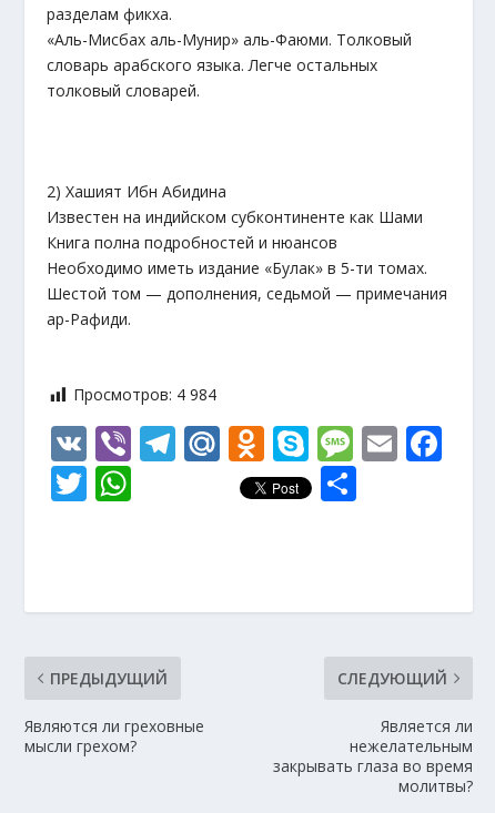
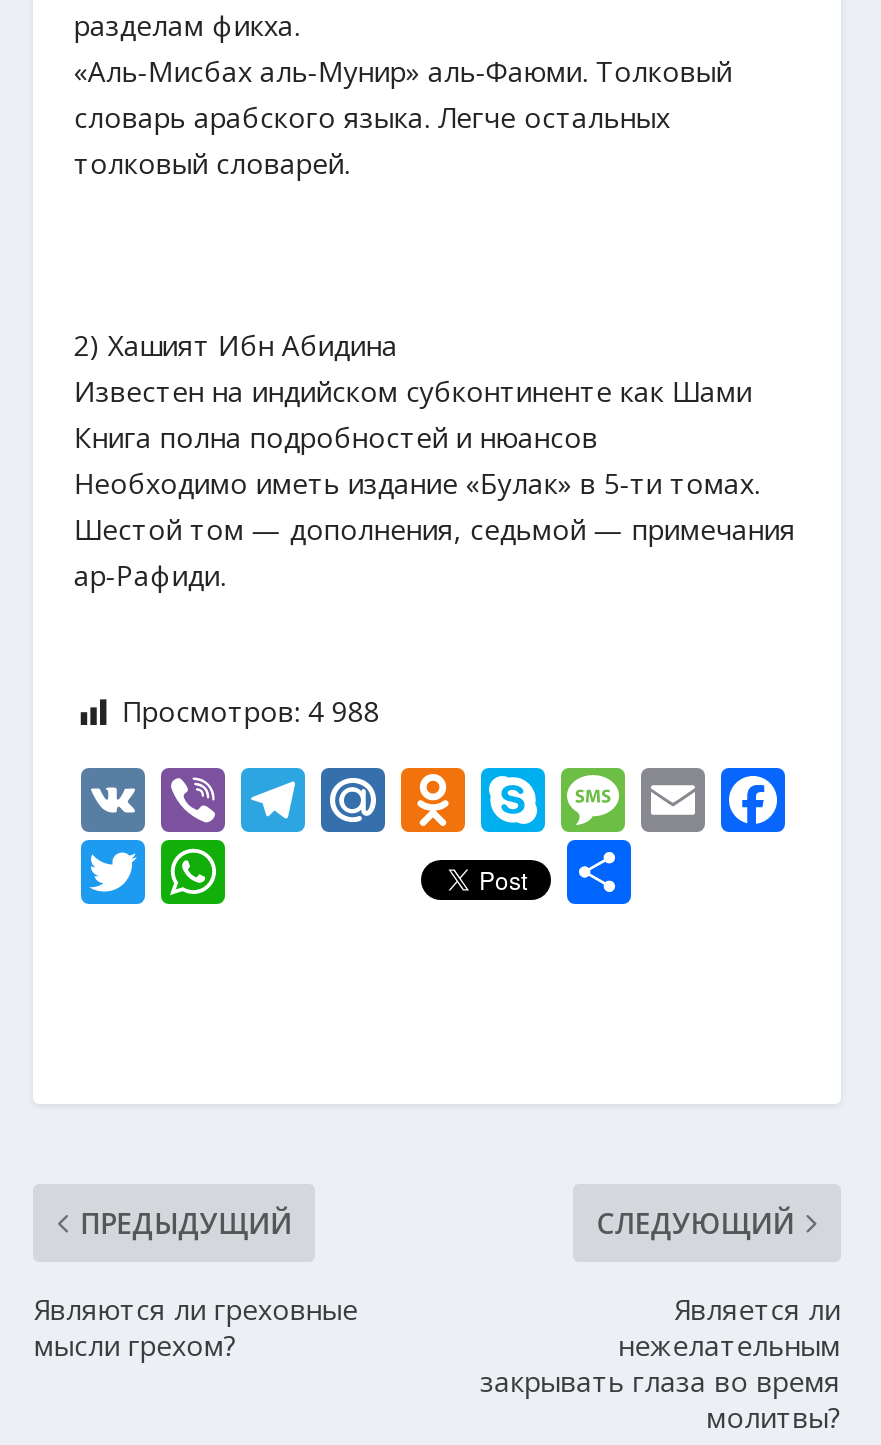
- Просмотров: 4 984
+ Просмотров: 4 988
